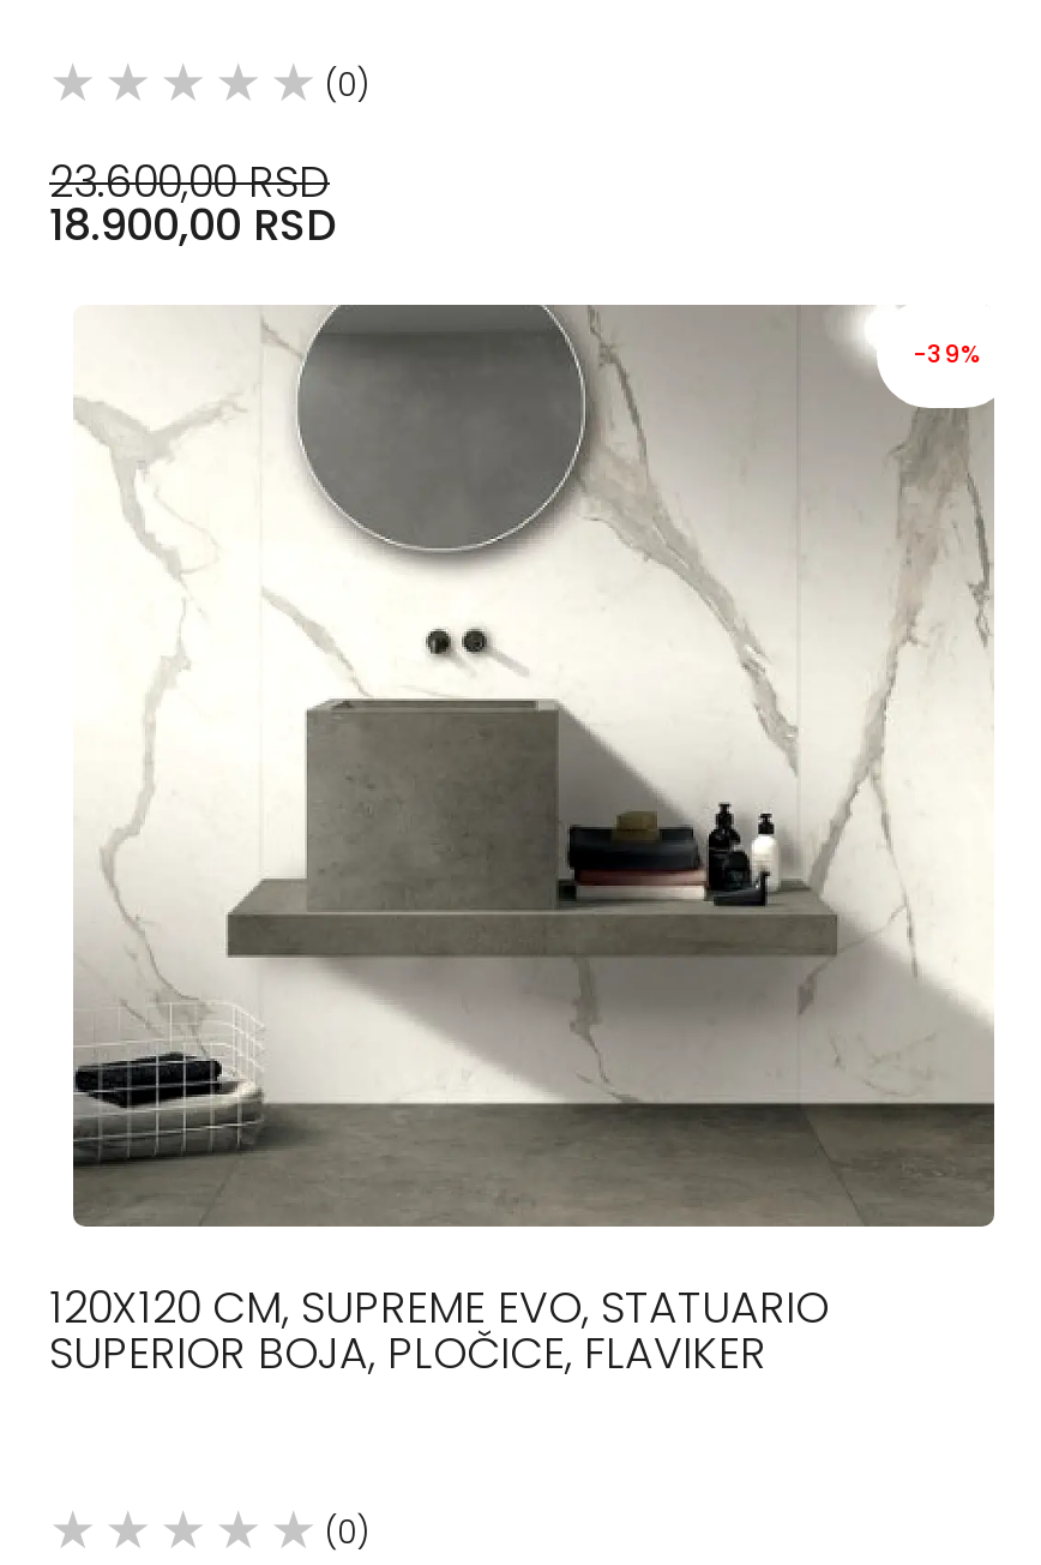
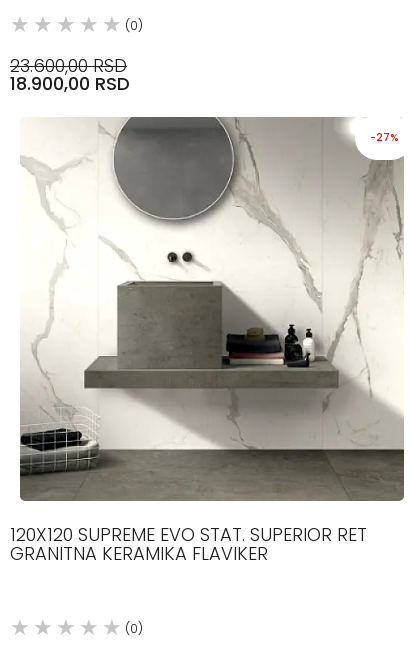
- -39%
+ -27%

- 120X120 CM, SUPREME EVO, STATUARIO
- SUPERIOR BOJA, PLOČICE, FLAVIKER
+ 120X120 SUPREME EVO STAT. SUPERIOR RET
+ GRANITNA KERAMIKA FLAVIKER
